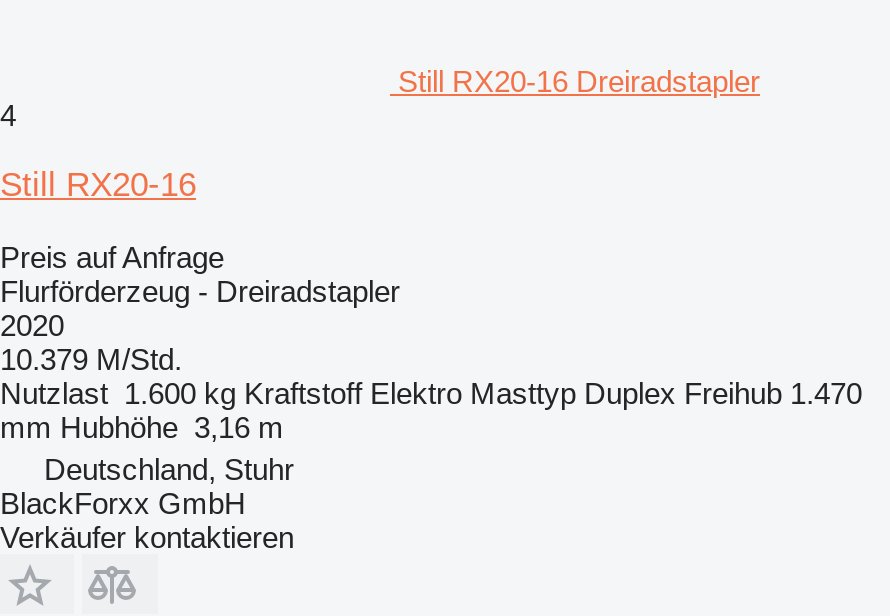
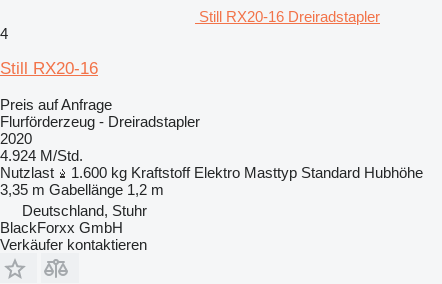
- 10.379 M/Std.
- Nutzlast 1.600 kg Kraftstoff Elektro Masttyp Duplex Freihub 1.470
- mm Hubhöhe 3,16 m
+ 4.924 M/Std.
+ Nutzlast
+ 1.600 kg Kraftstoff Elektro Masttyp Standard Hubhöhe
+ 3,35 m Gabellänge 1,2 m
